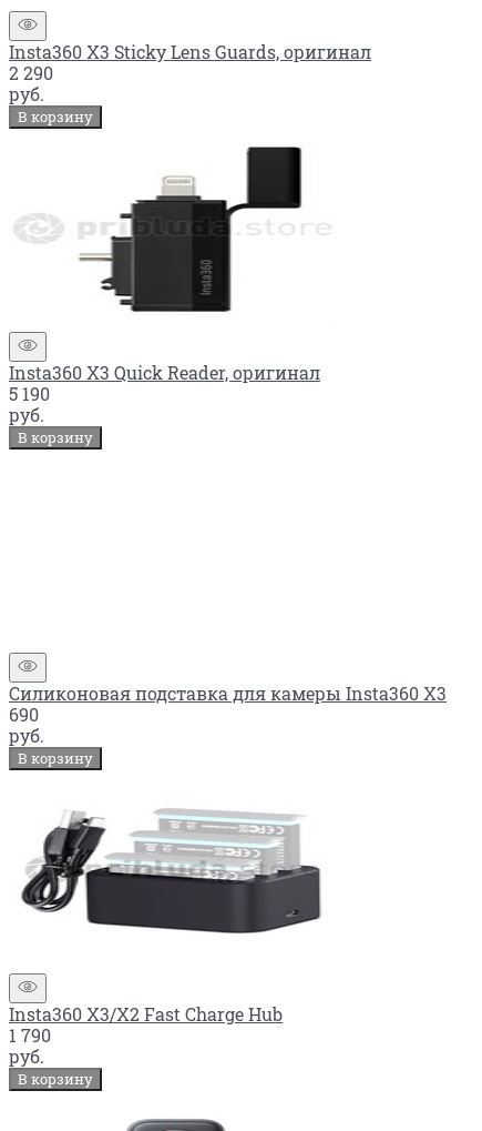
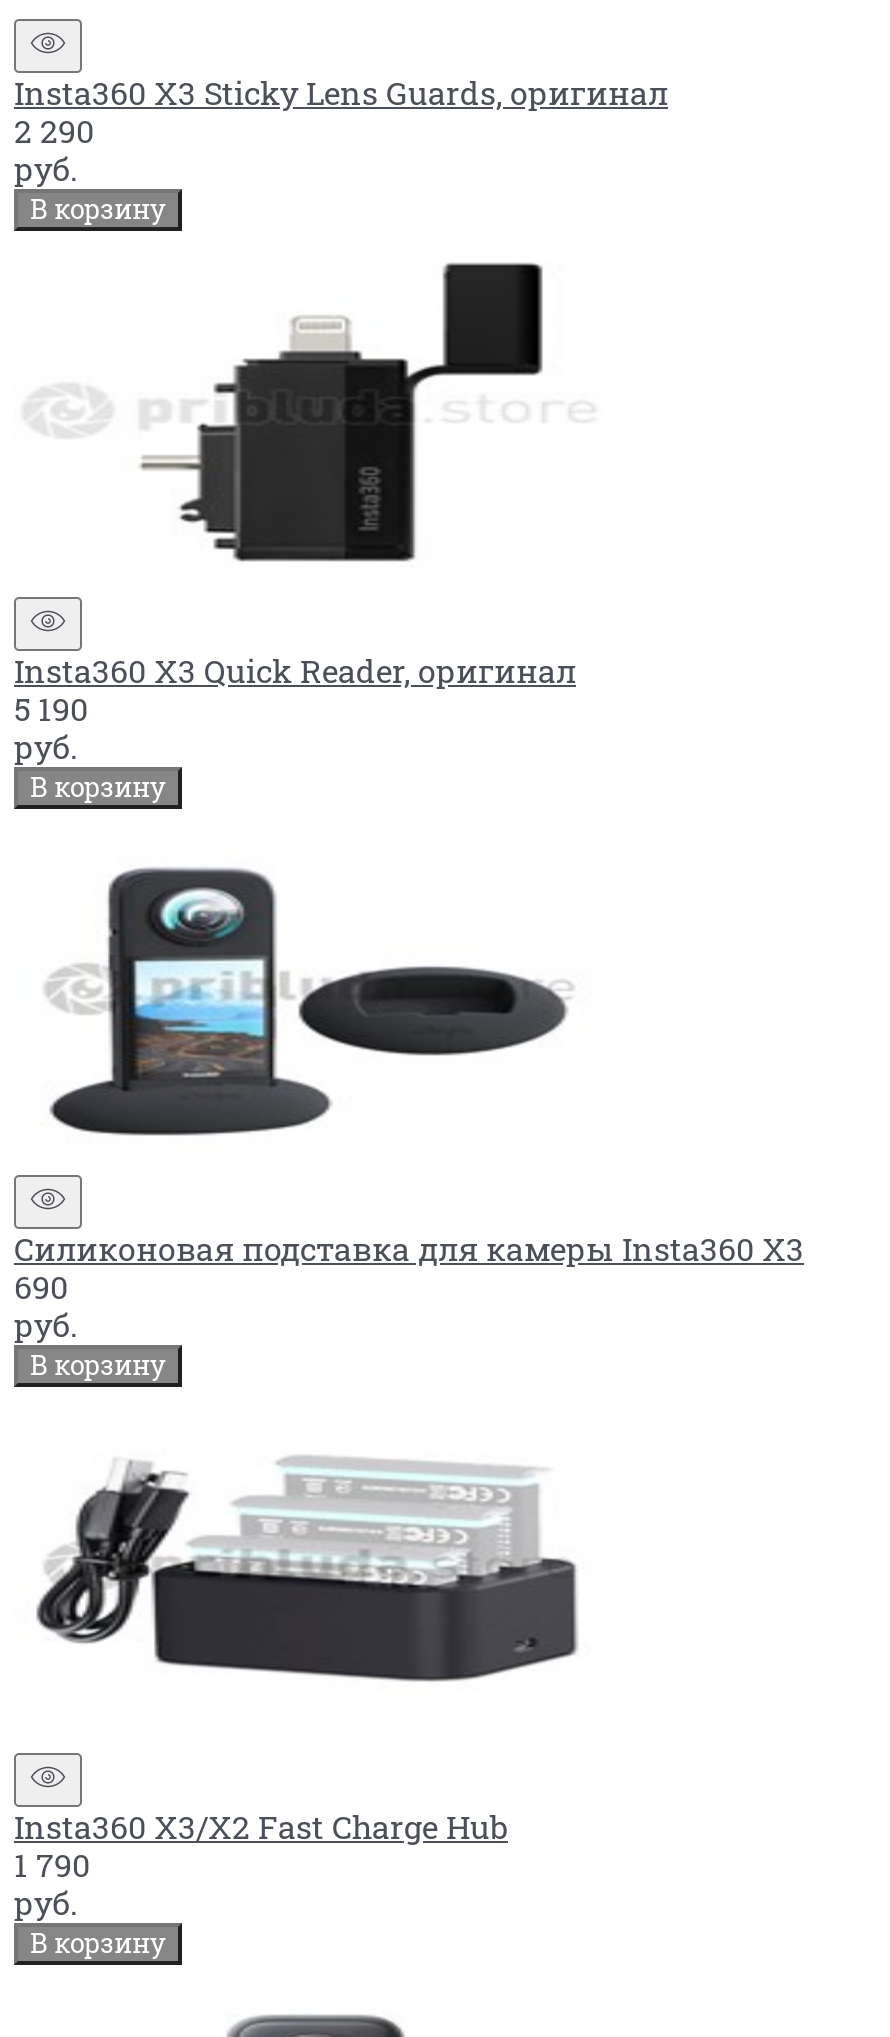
+ [image]
